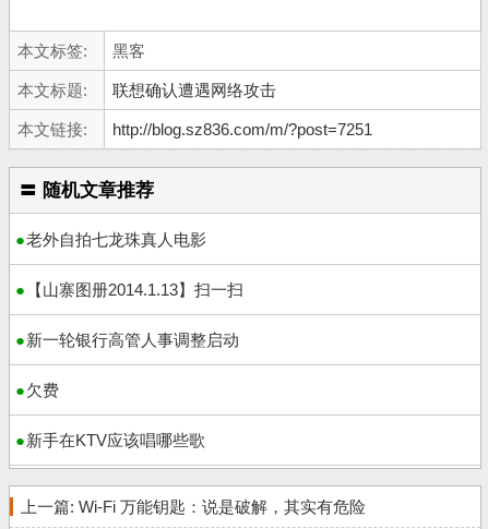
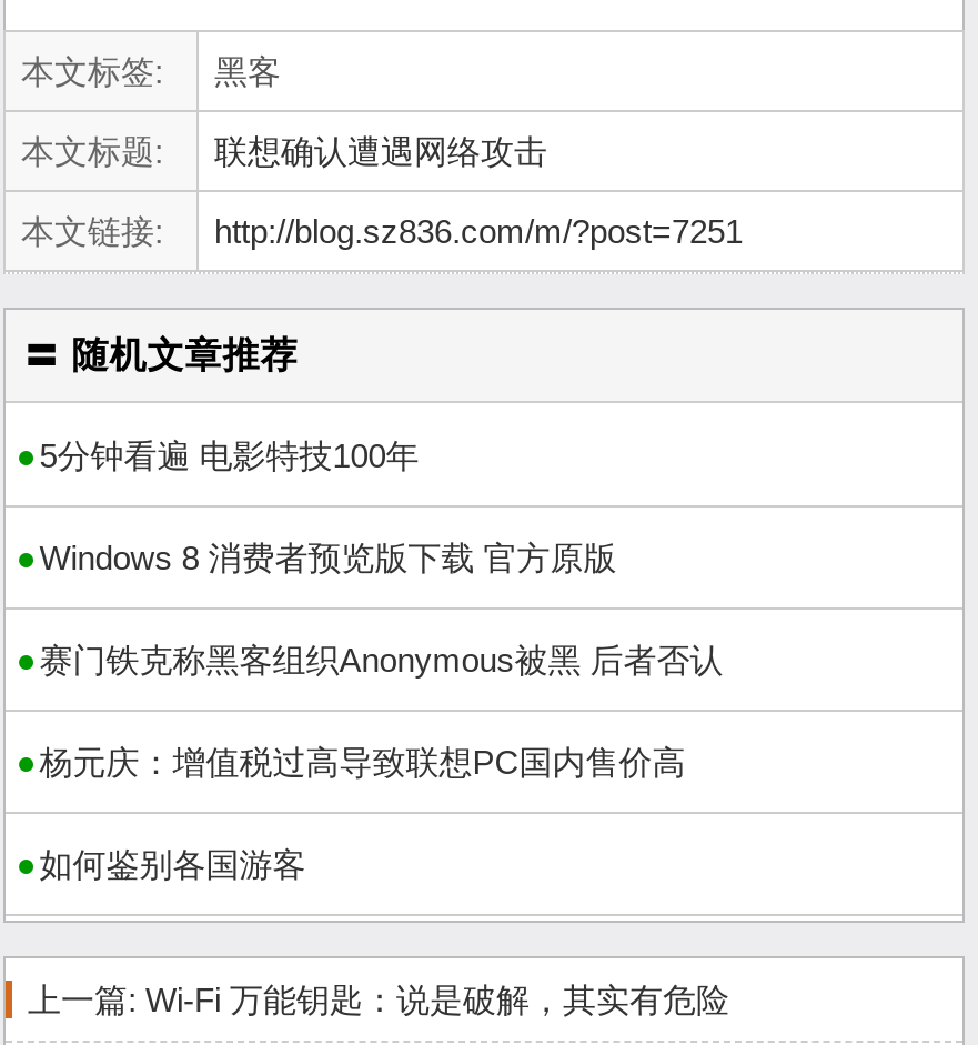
- 老外自拍七龙珠真人电影
+ 5分钟看遍 电影特技100年

- 【山寨图册2014.1.13】扫一扫
+ Windows 8 消费者预览版下载 官方原版

- 新一轮银行高管人事调整启动
+ 赛门铁克称黑客组织Anonymous被黑 后者否认

- 欠费
+ 杨元庆：增值税过高导致联想PC国内售价高

- 新手在KTV应该唱哪些歌
+ 如何鉴别各国游客
